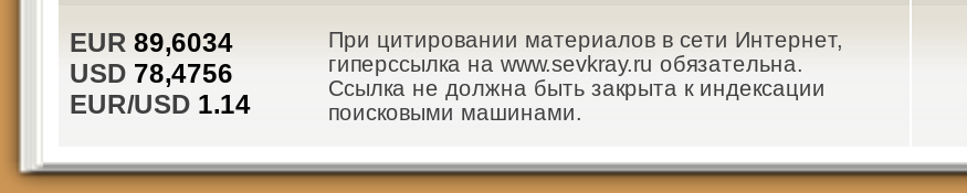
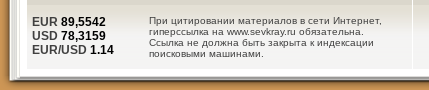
- EUR 89,6034
+ EUR 89,5542

- USD 78,4756
+ USD 78,3159
